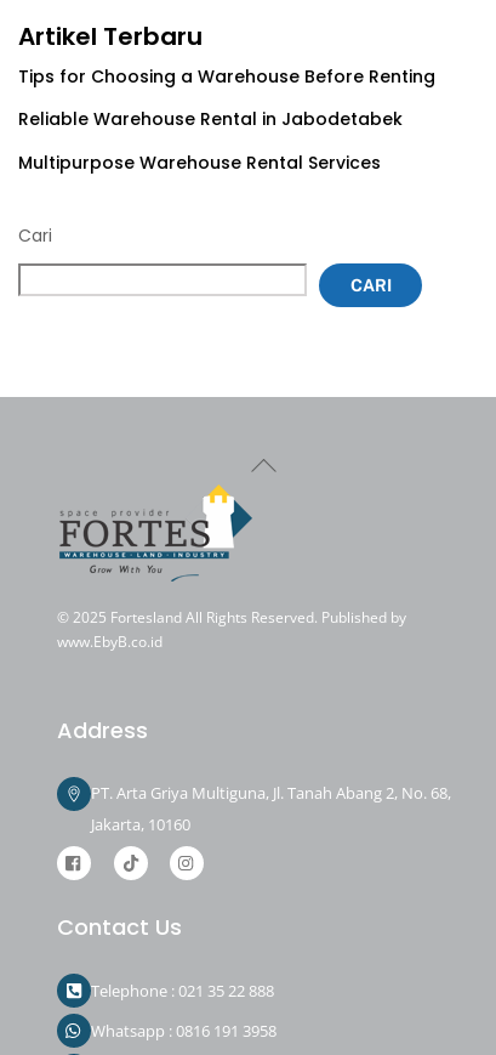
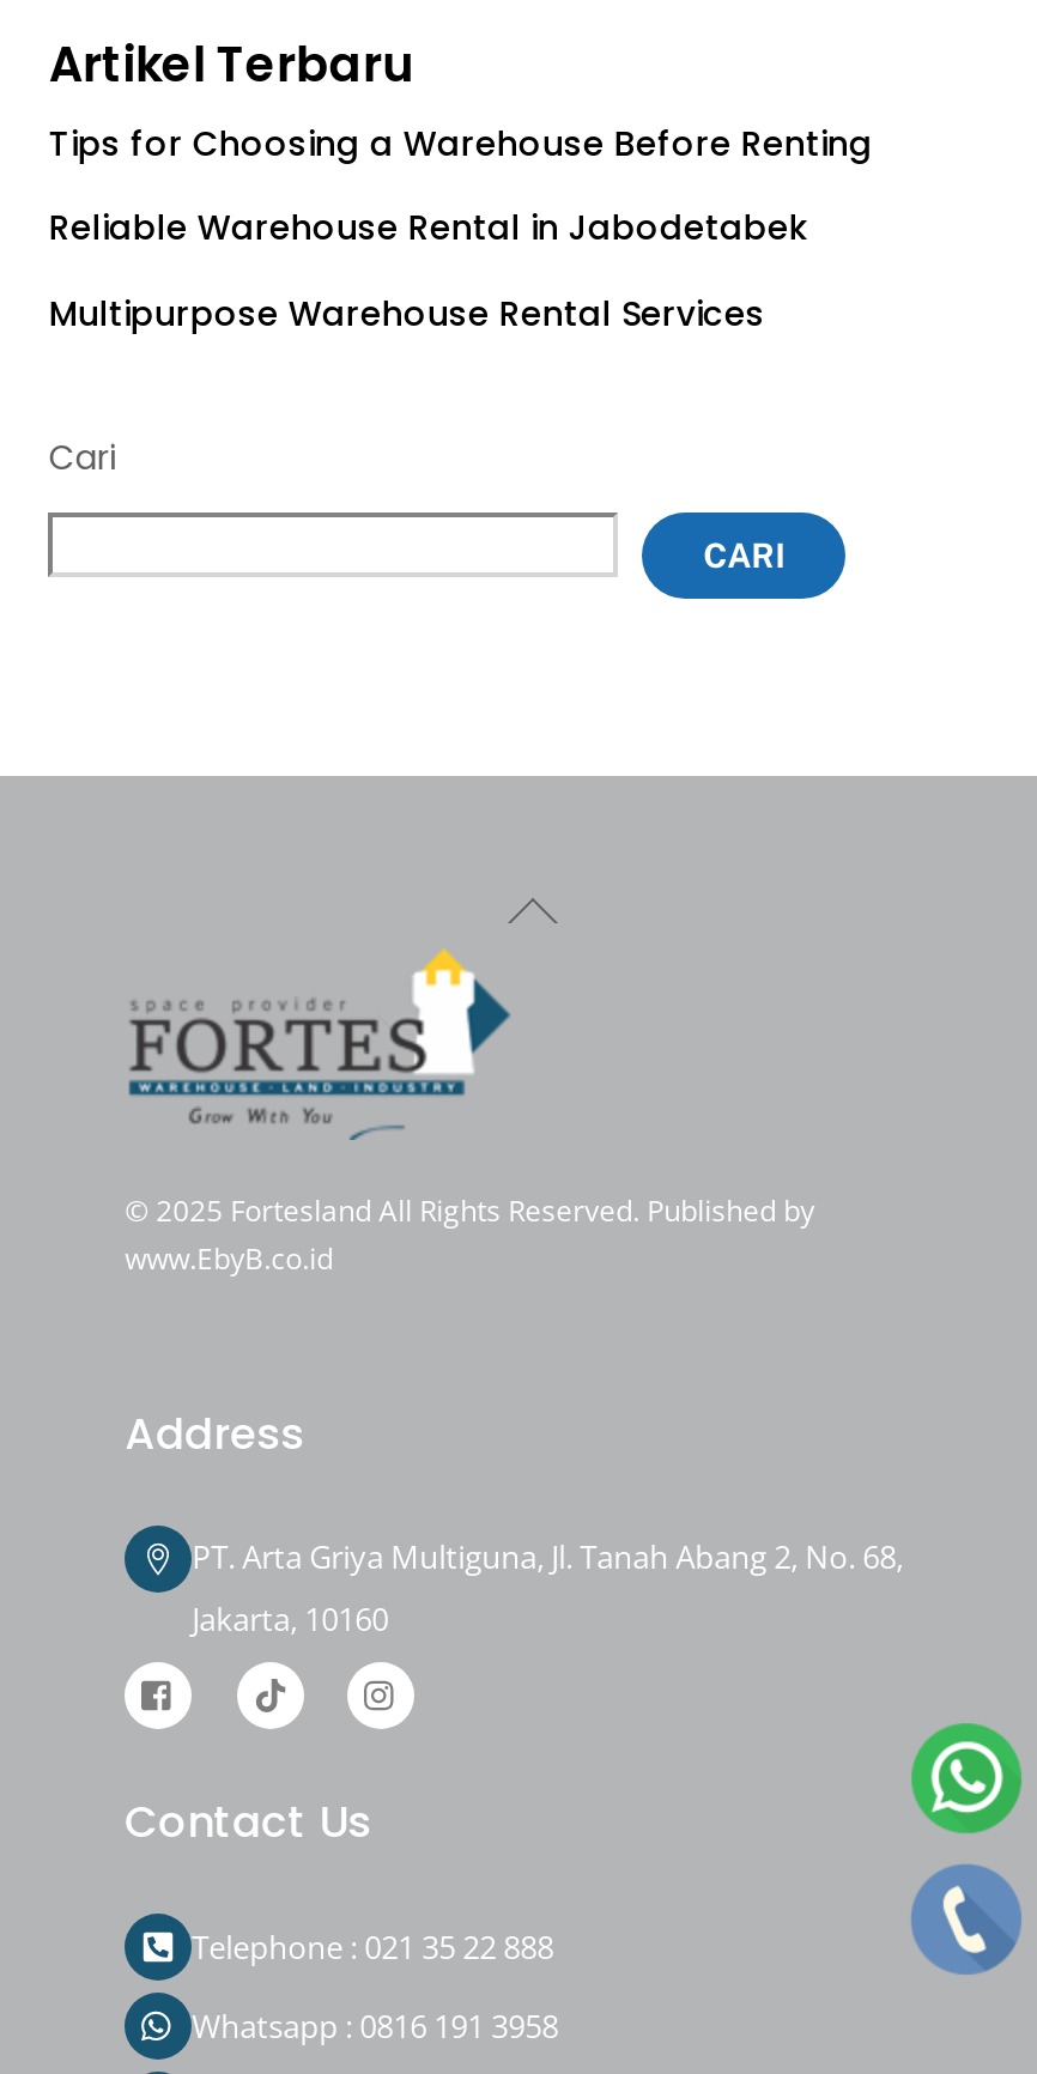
+ [image]

+ [image]
